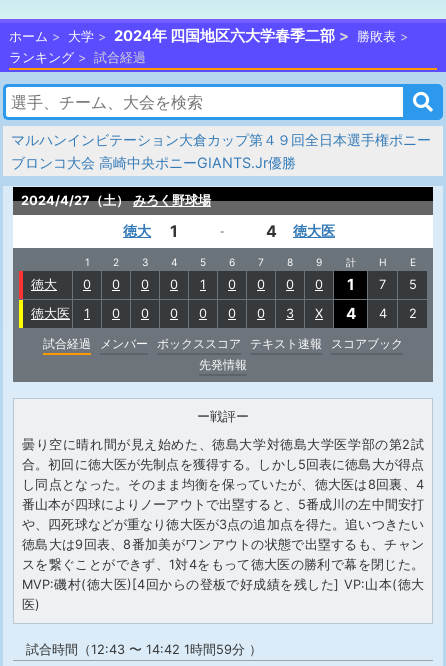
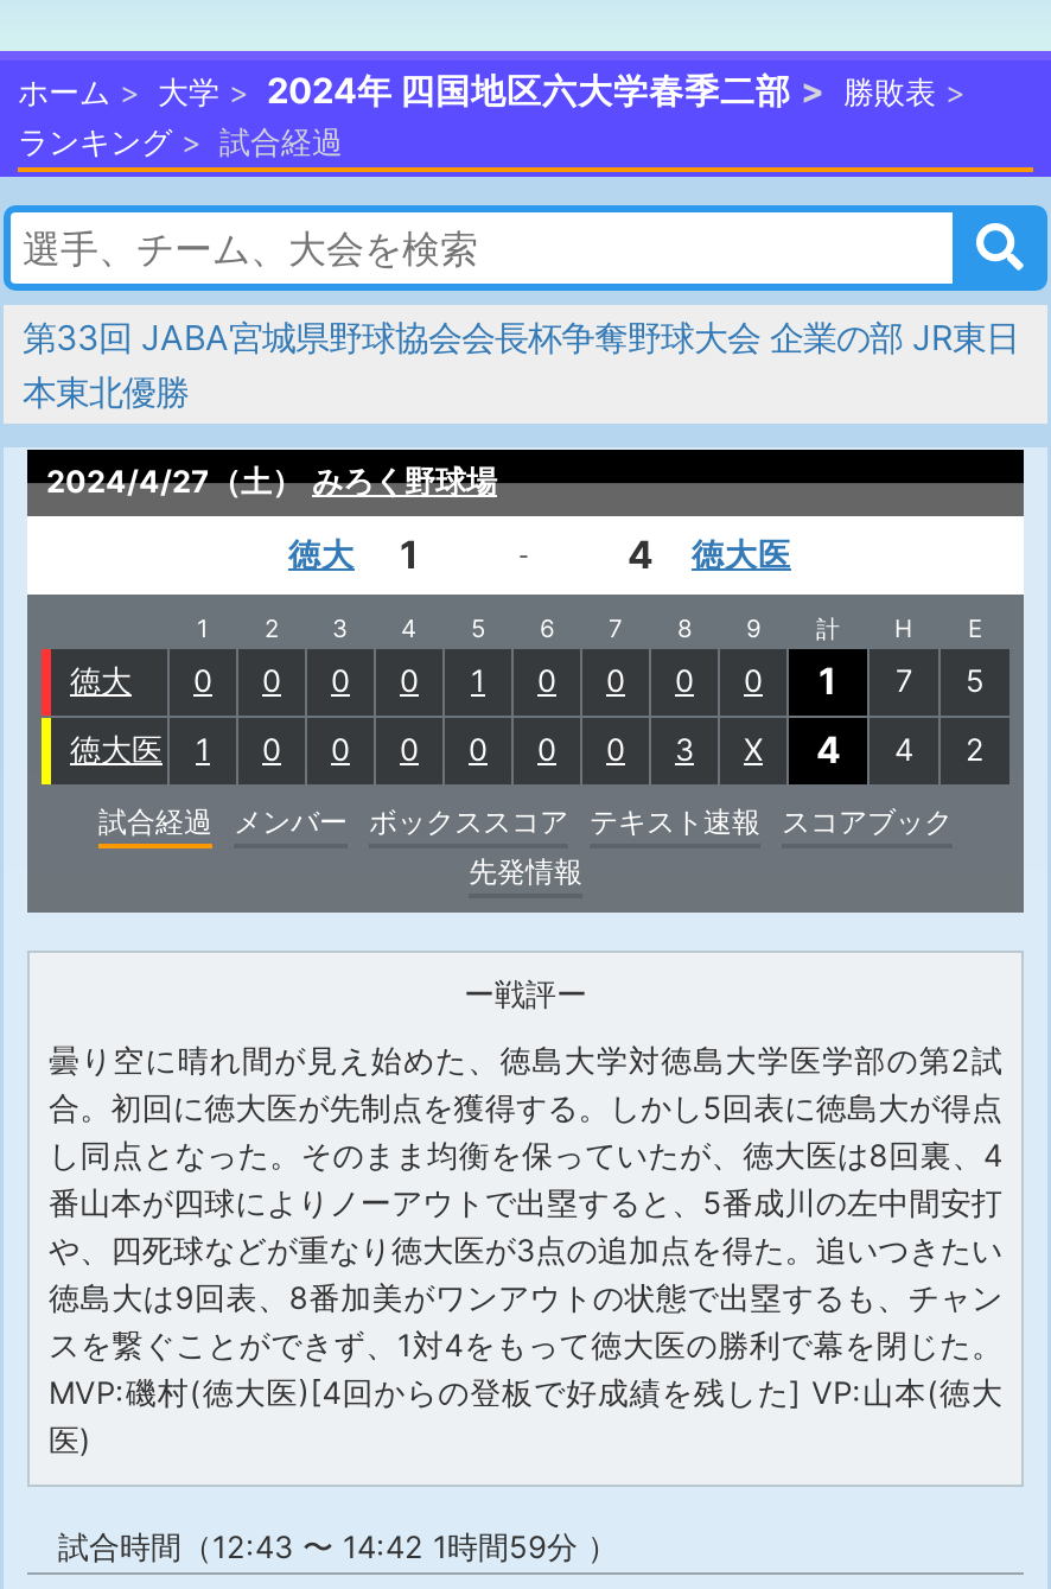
- マルハンインビテーション大倉カップ第４９回全日本選手権ポニー
- ブロンコ大会 高崎中央ポニーGIANTS.Jr優勝
+ 第33回 JABA宮城県野球協会会長杯争奪野球大会 企業の部 JR東日
+ 本東北優勝
